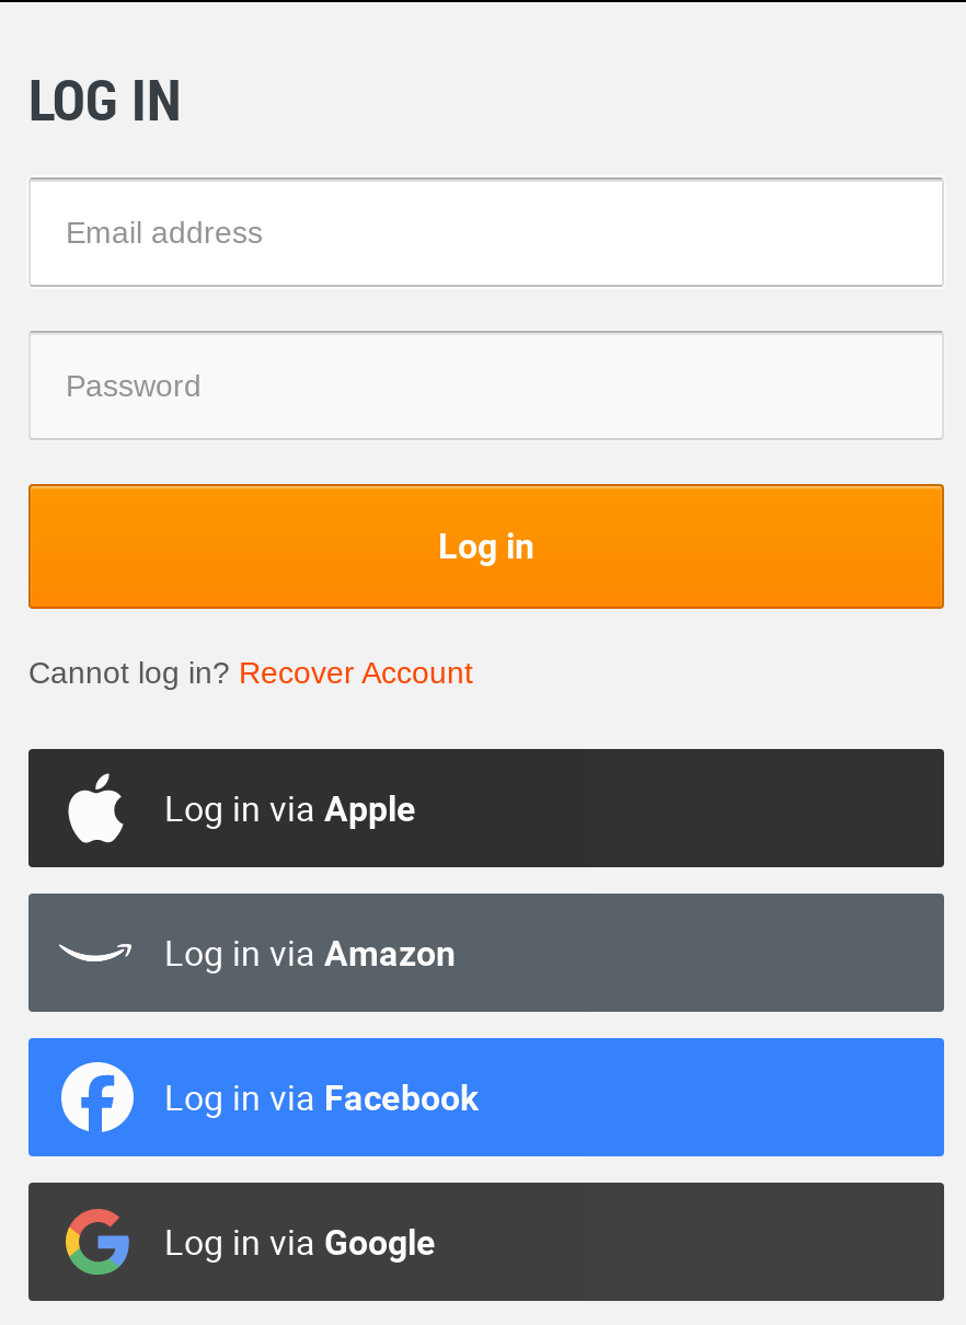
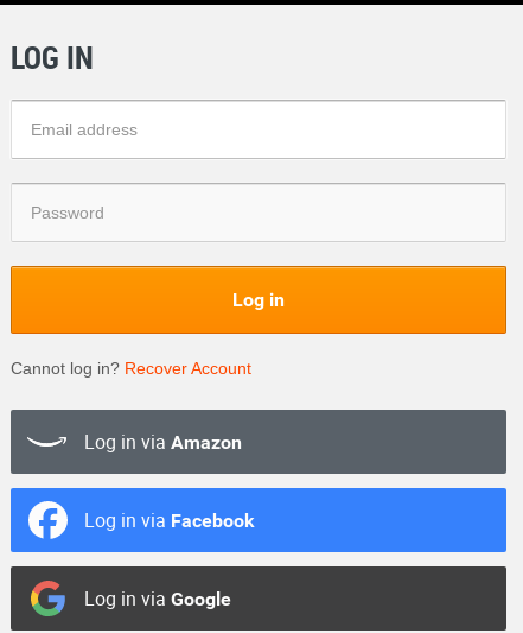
- Log in via Apple
